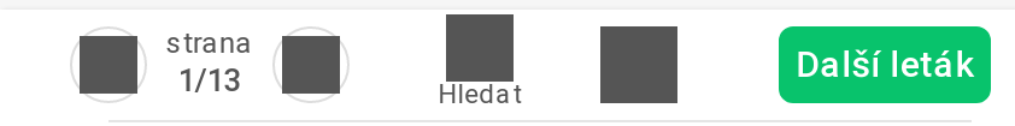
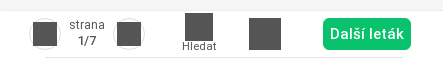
- 1/13
+ 1/7
